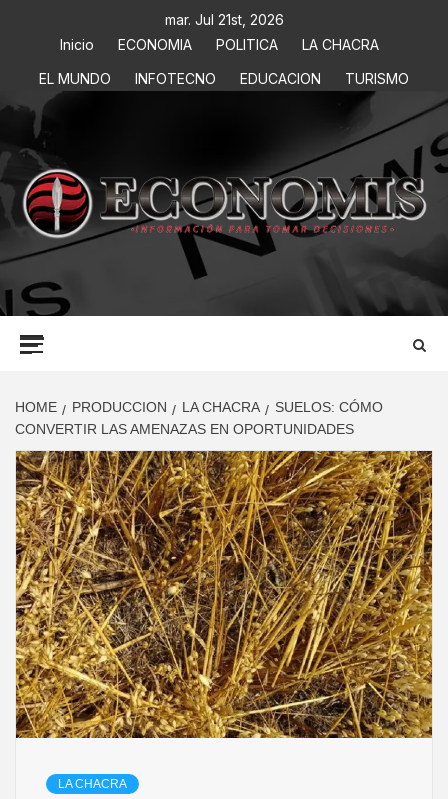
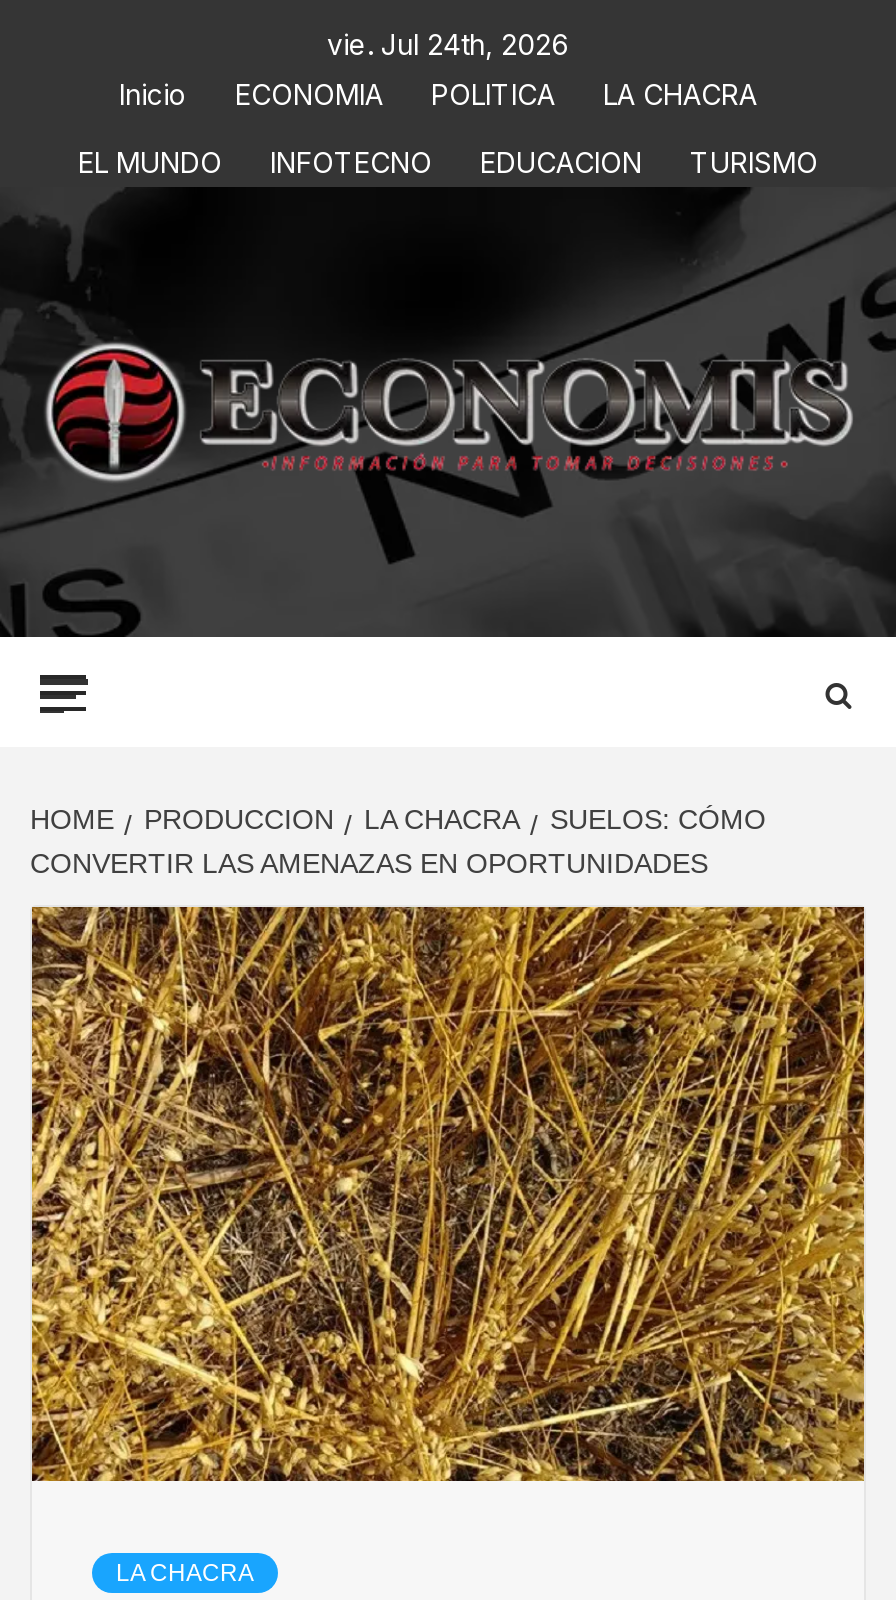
- mar. Jul 21st, 2026
+ vie. Jul 24th, 2026
